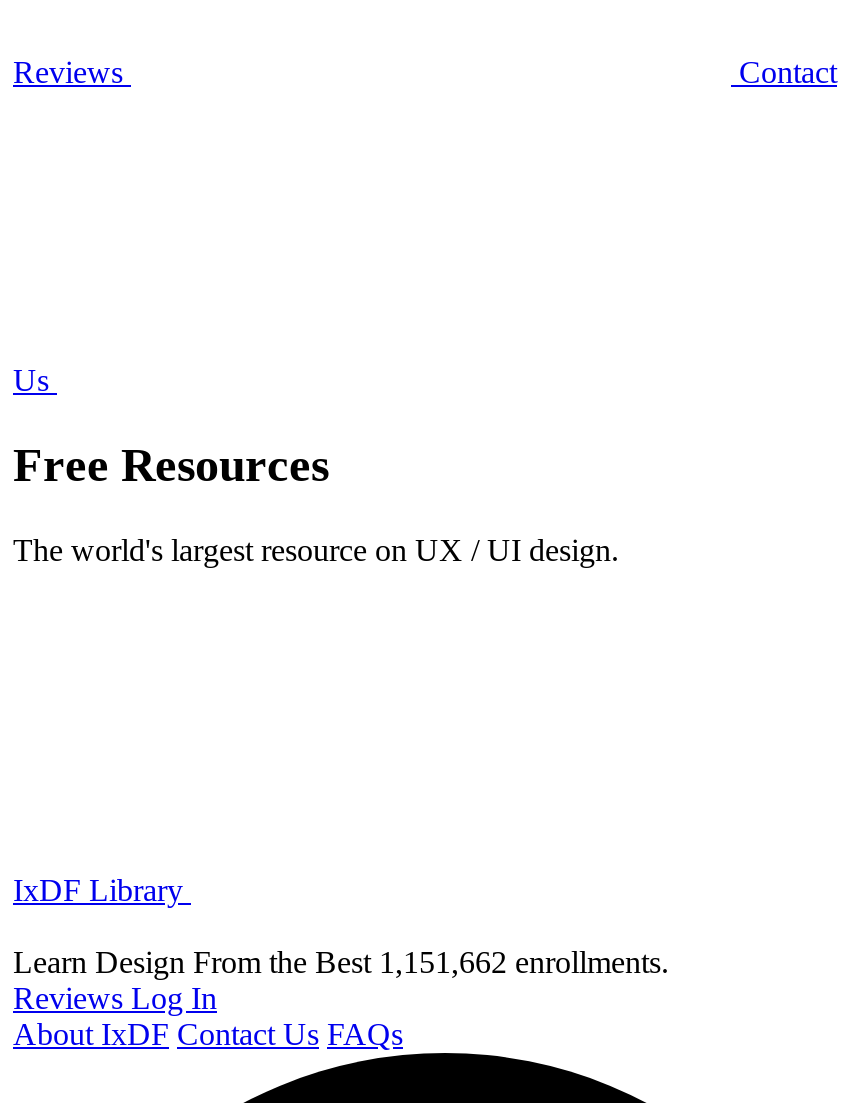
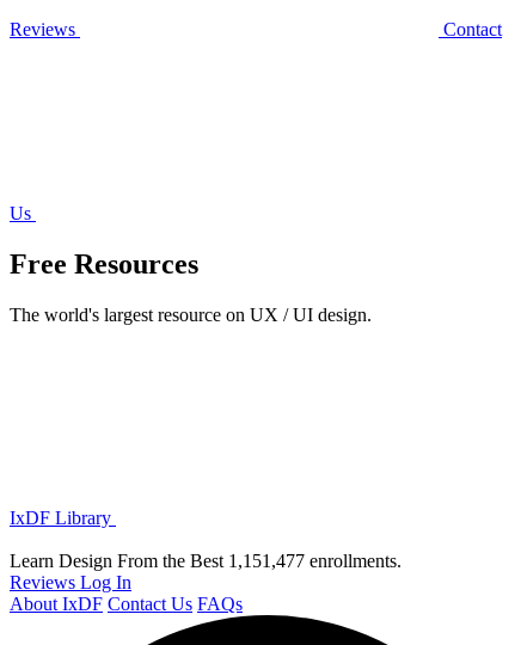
- Learn Design From the Best 1,151,662 enrollments.
+ Learn Design From the Best 1,151,477 enrollments.
